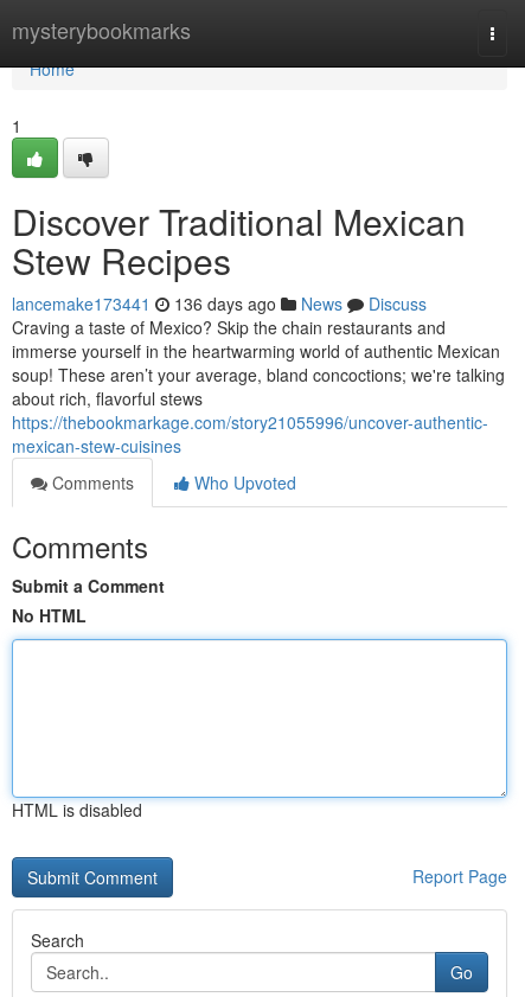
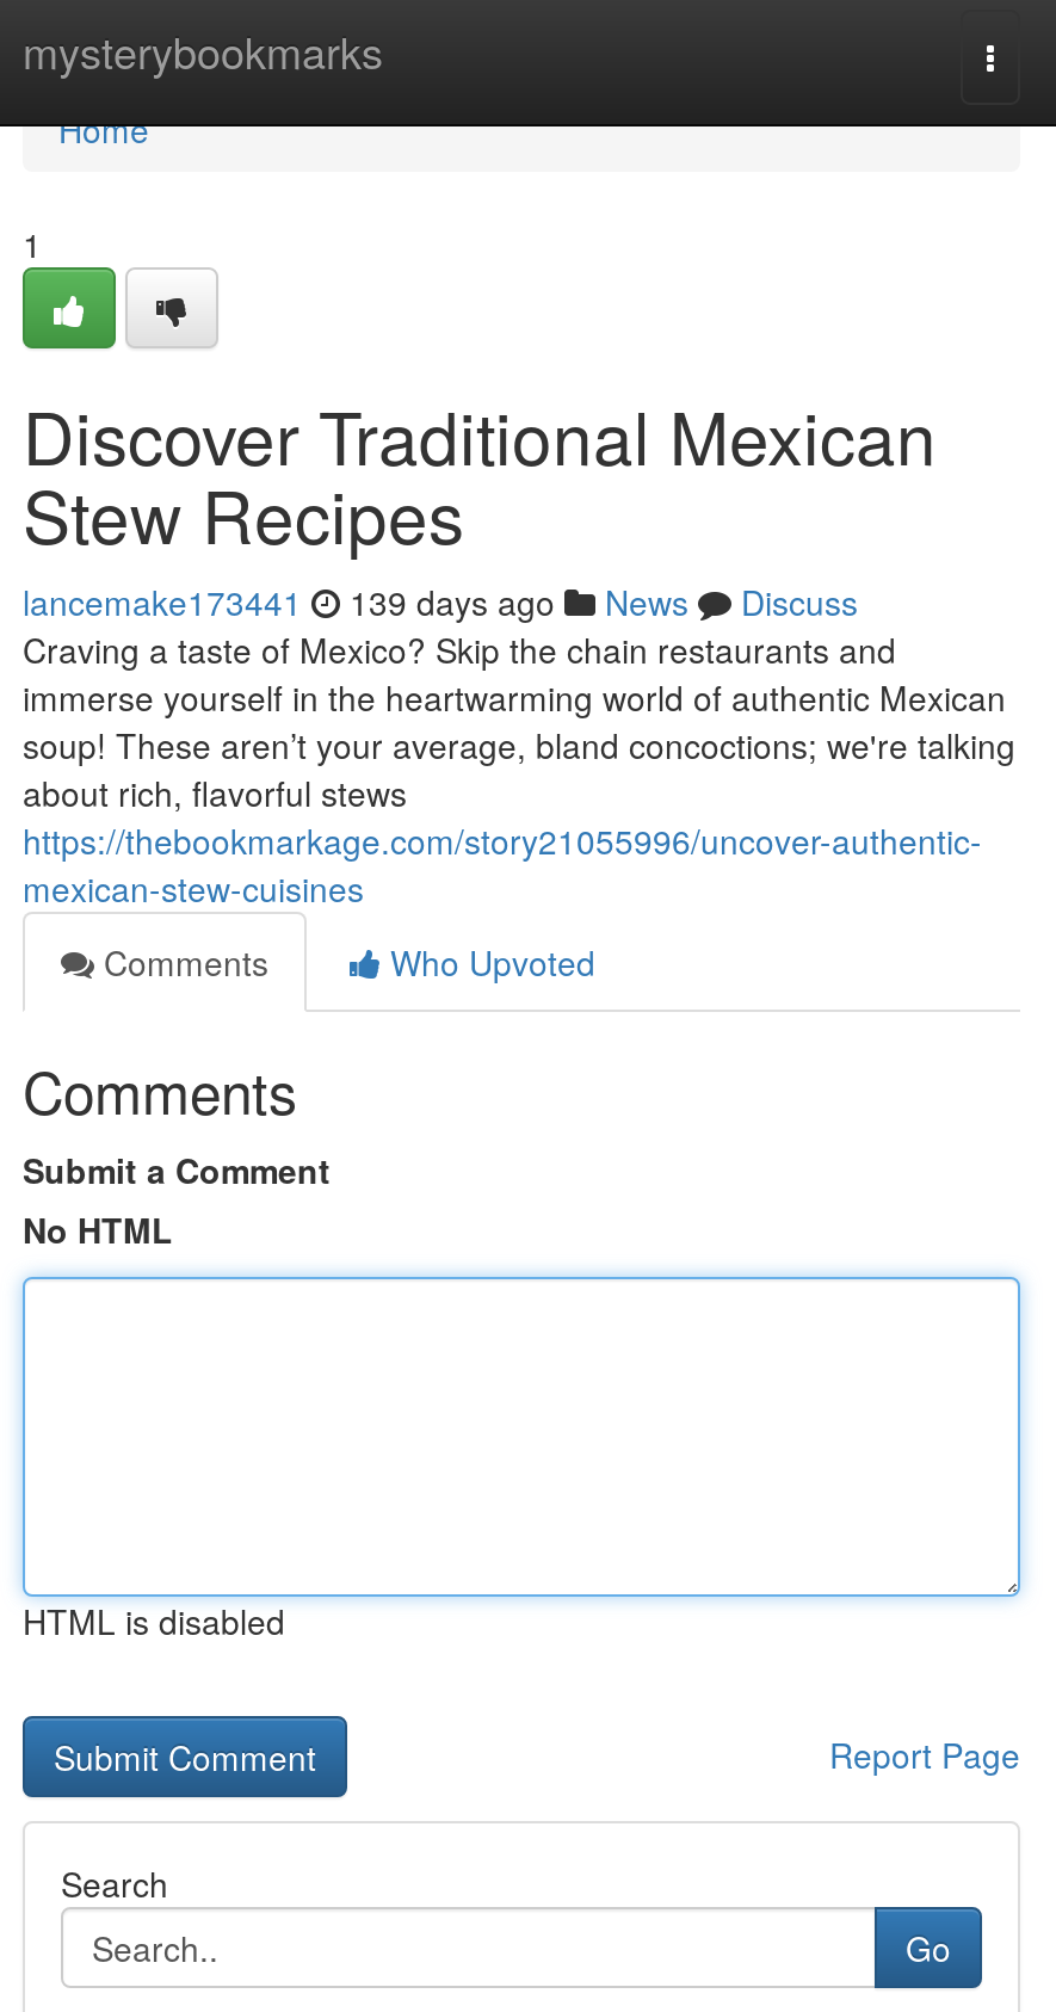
- lancemake173441 136 days ago News Discuss
+ lancemake173441 139 days ago News Discuss
